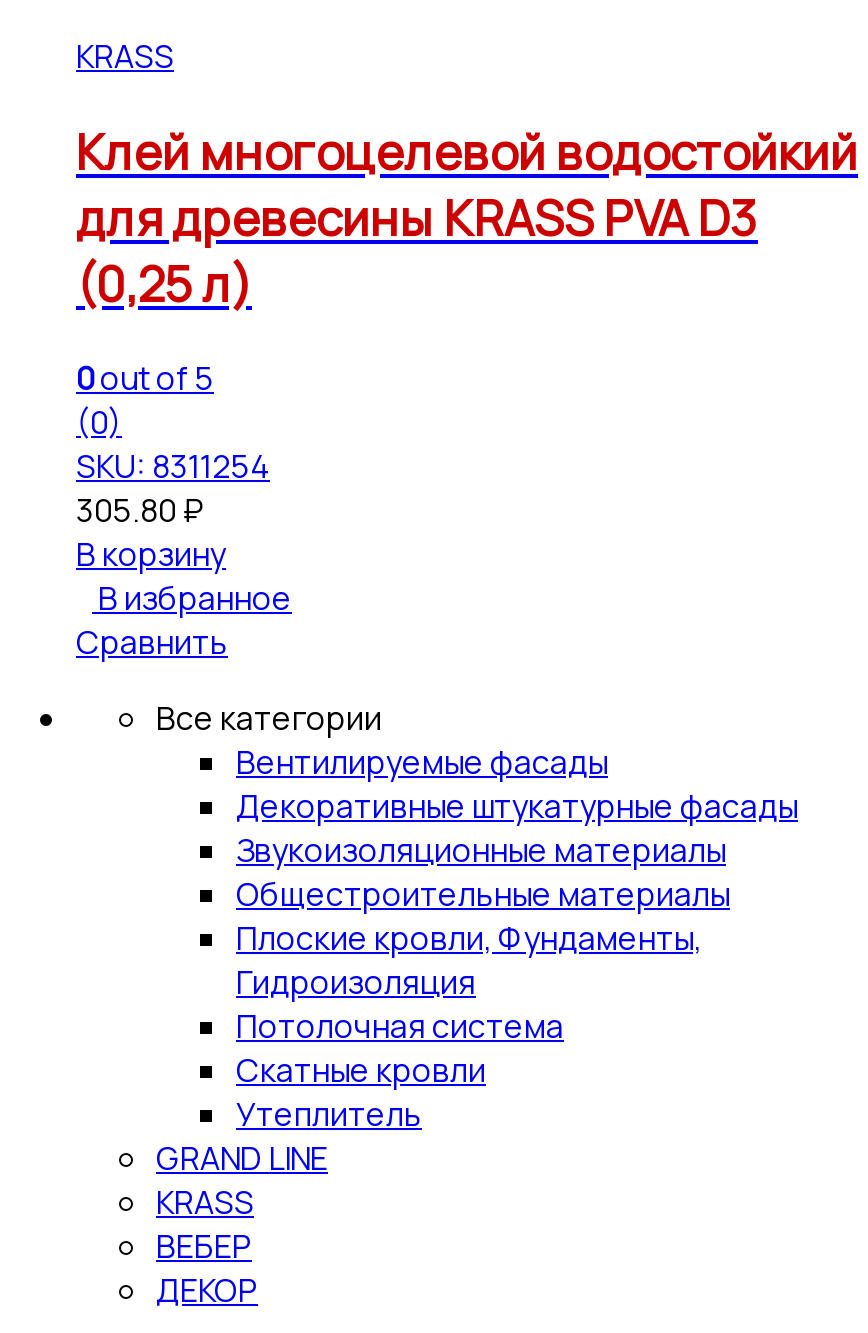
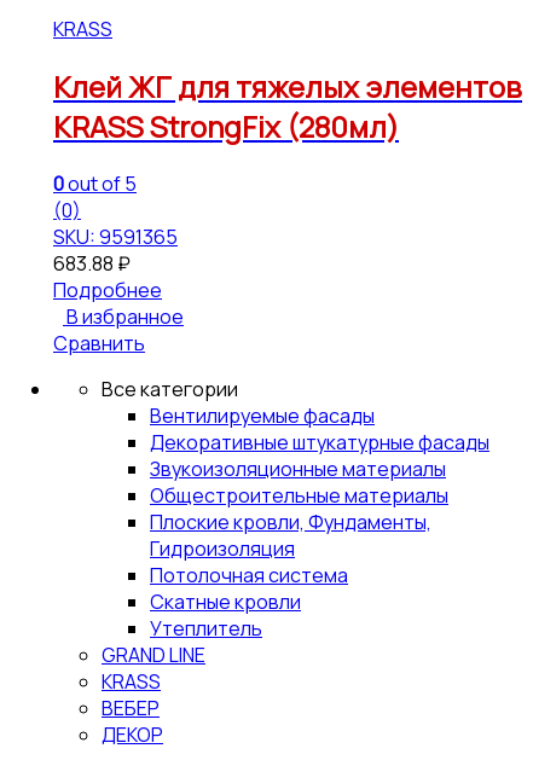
- Клей многоцелевой водостойкий
- для древесины KRASS PVA D3
- (0,25 л)
+ Клей ЖГ для тяжелых элементов
+ KRASS StrongFix (280мл)

- SKU: 8311254
- 305.80 ₽
- В корзину
+ SKU: 9591365
+ 683.88 ₽
+ Подробнее
